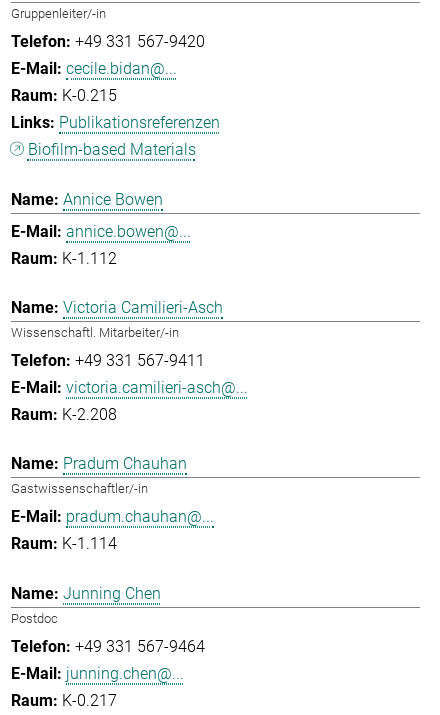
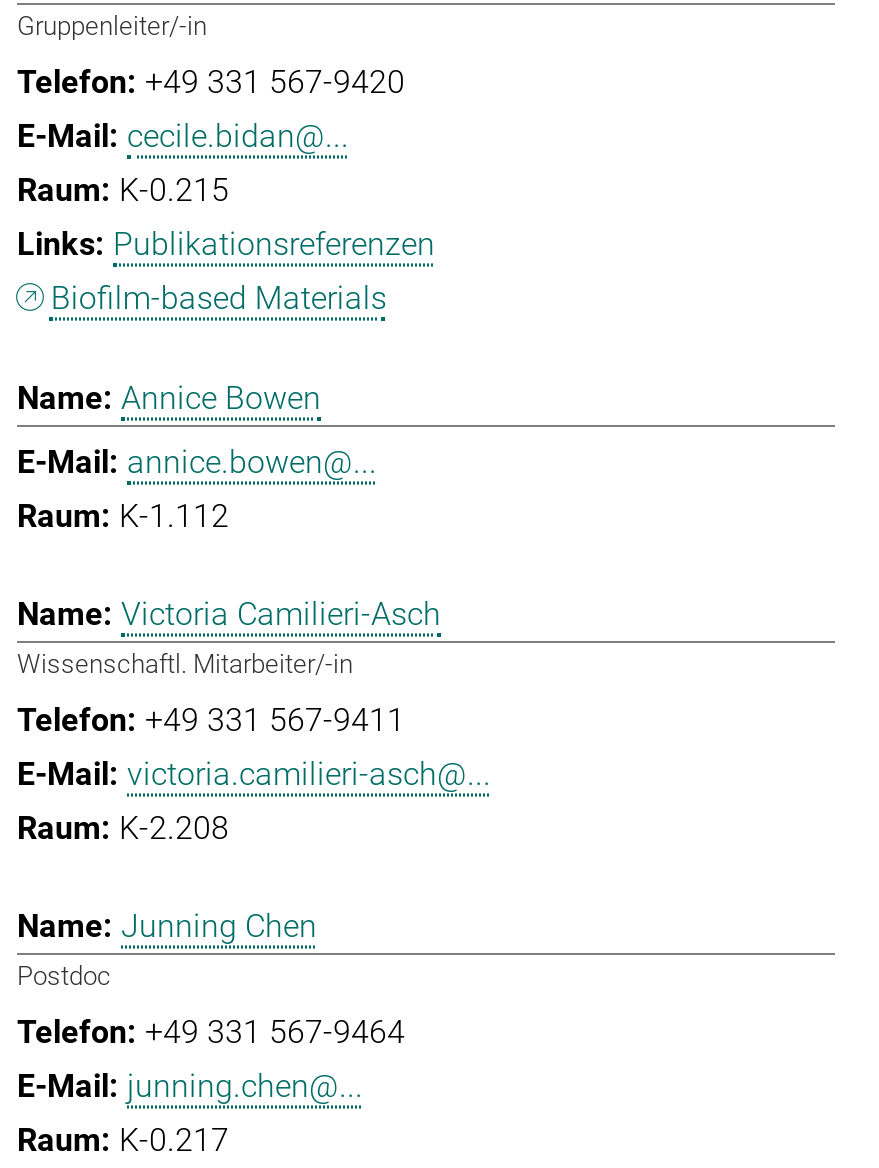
- Pradum Chauhan
- Gastwissenschaftler/-in
- pradum.chauhan@...
- K-1.114
